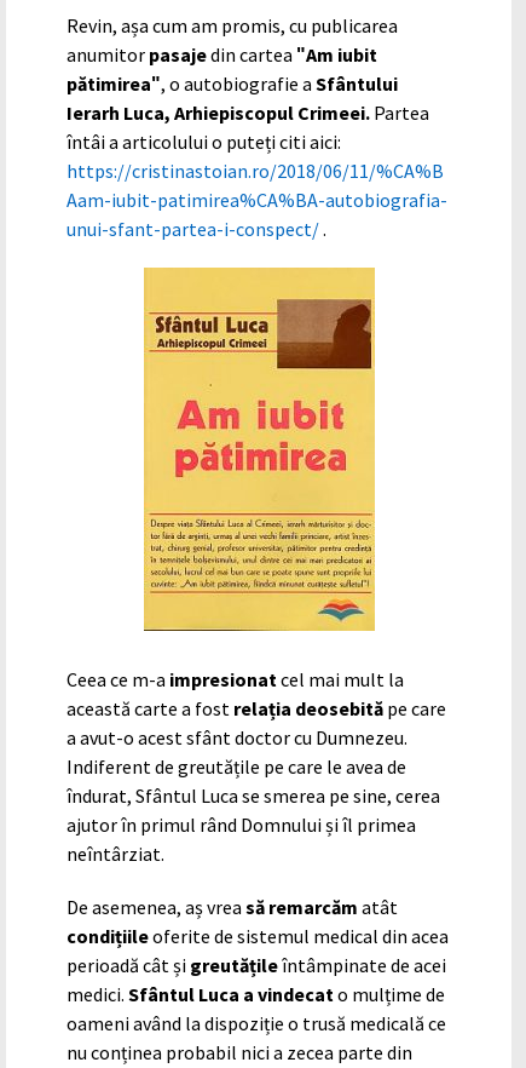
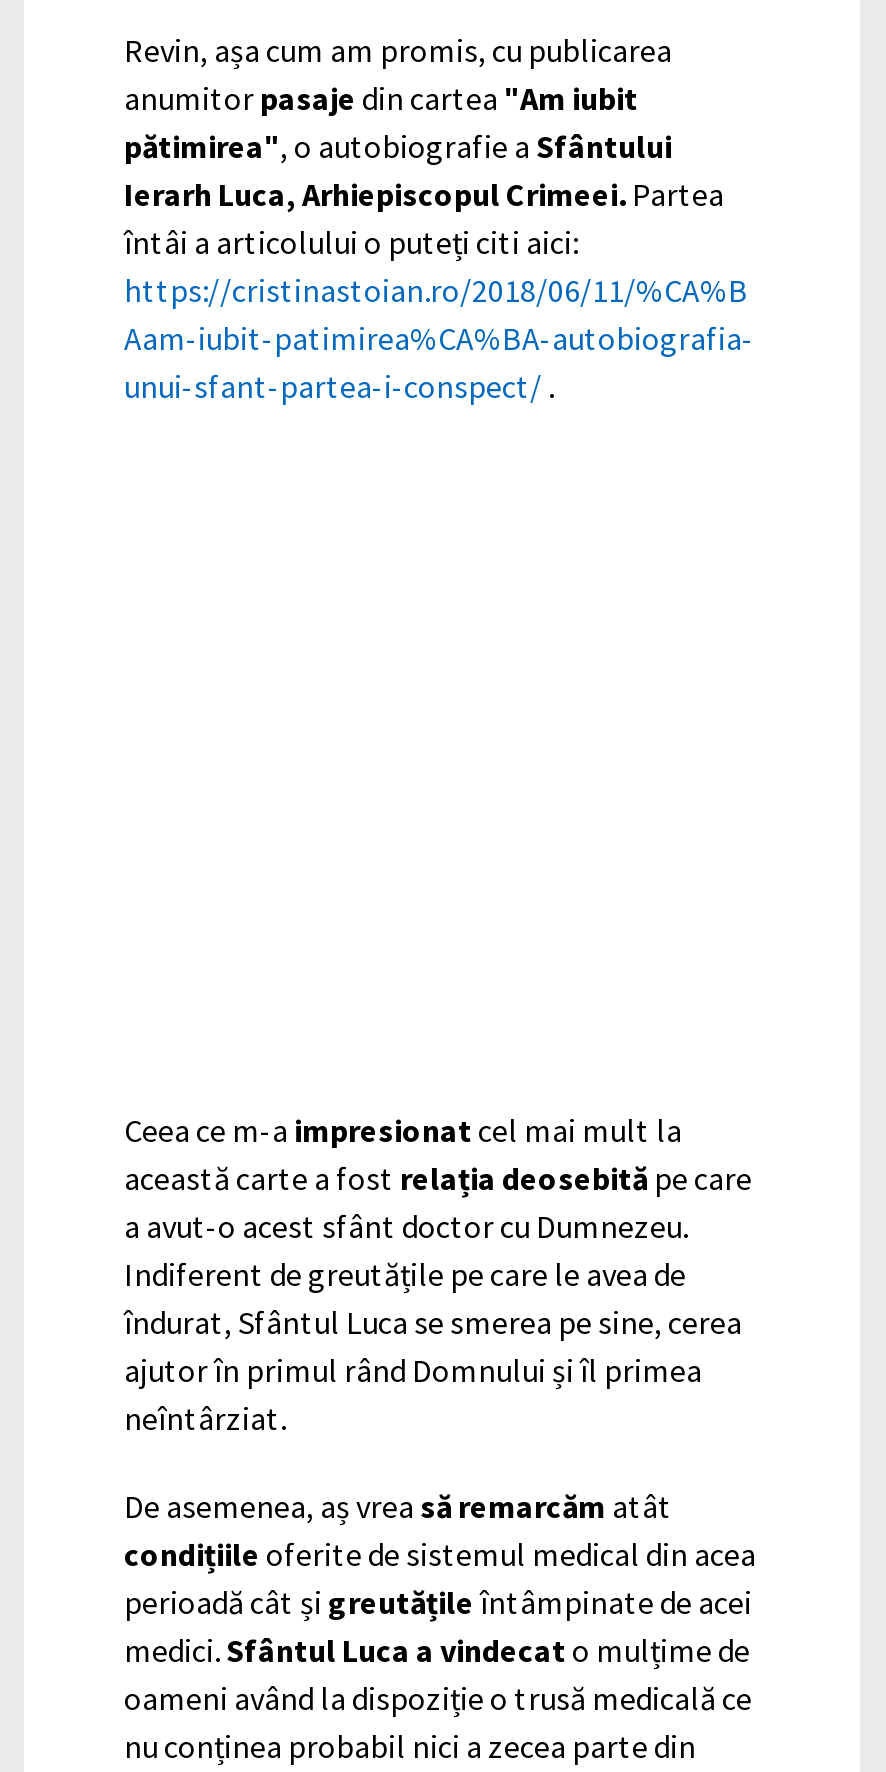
- [image]
